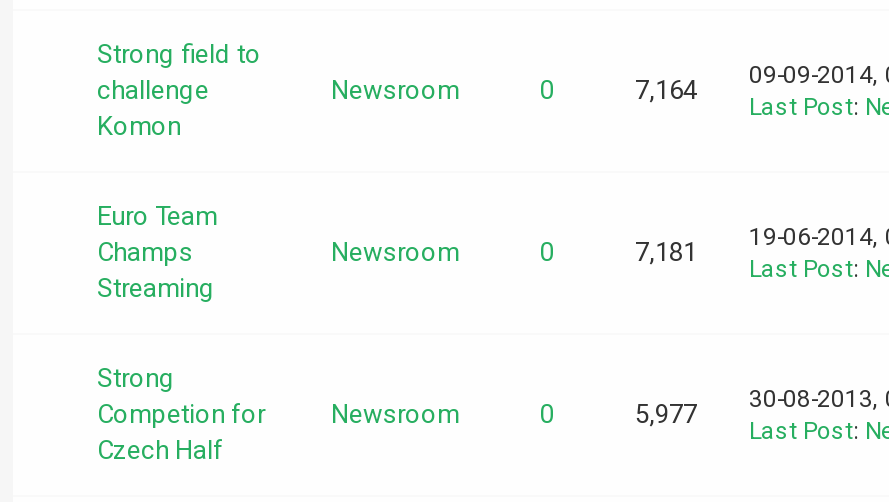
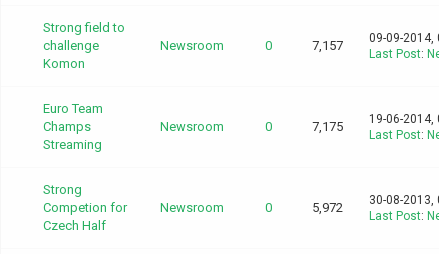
- 7,164
+ 7,157

- 7,181
+ 7,175

- 5,977
+ 5,972
